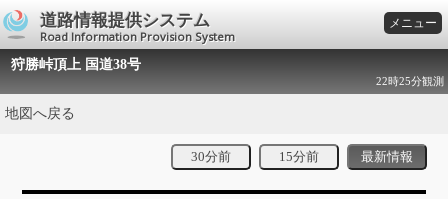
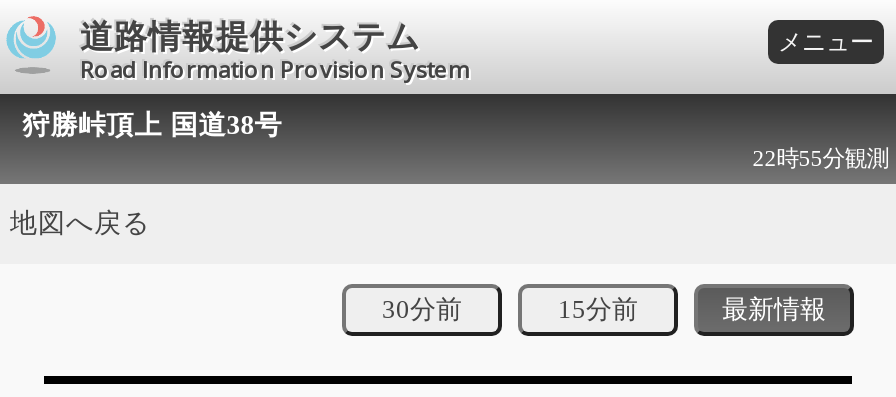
- 22時25分観測
+ 22時55分観測
